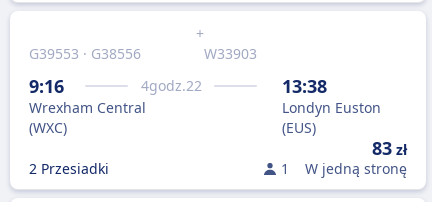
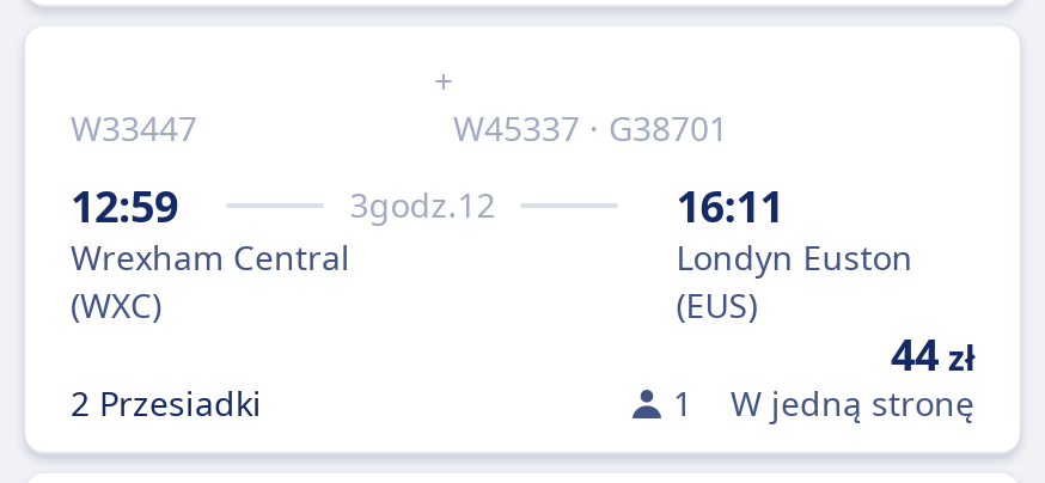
- G39553 · G38556
+ W33447

- W33903
+ W45337 · G38701

- 9:16
- 4godz.22
+ 12:59
+ 3godz.12

- 13:38
+ 16:11

- 83 zł
+ 44 zł
